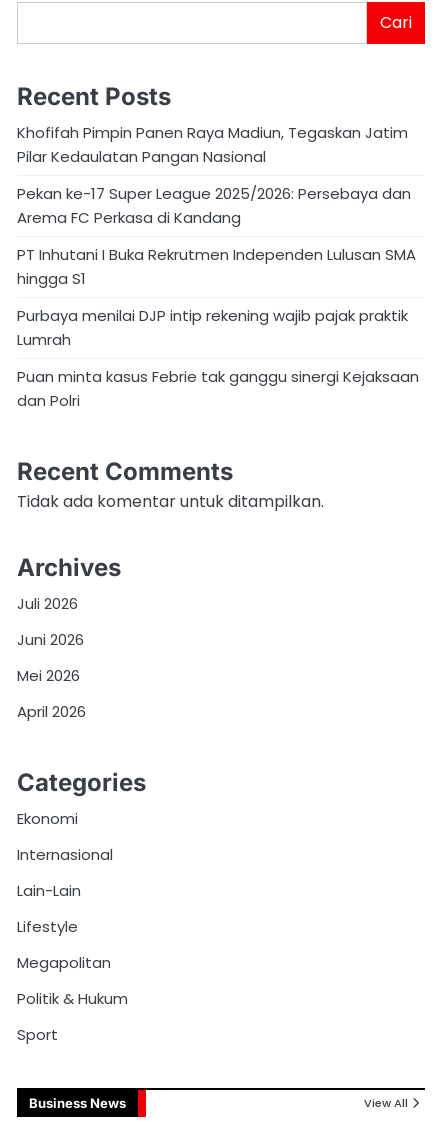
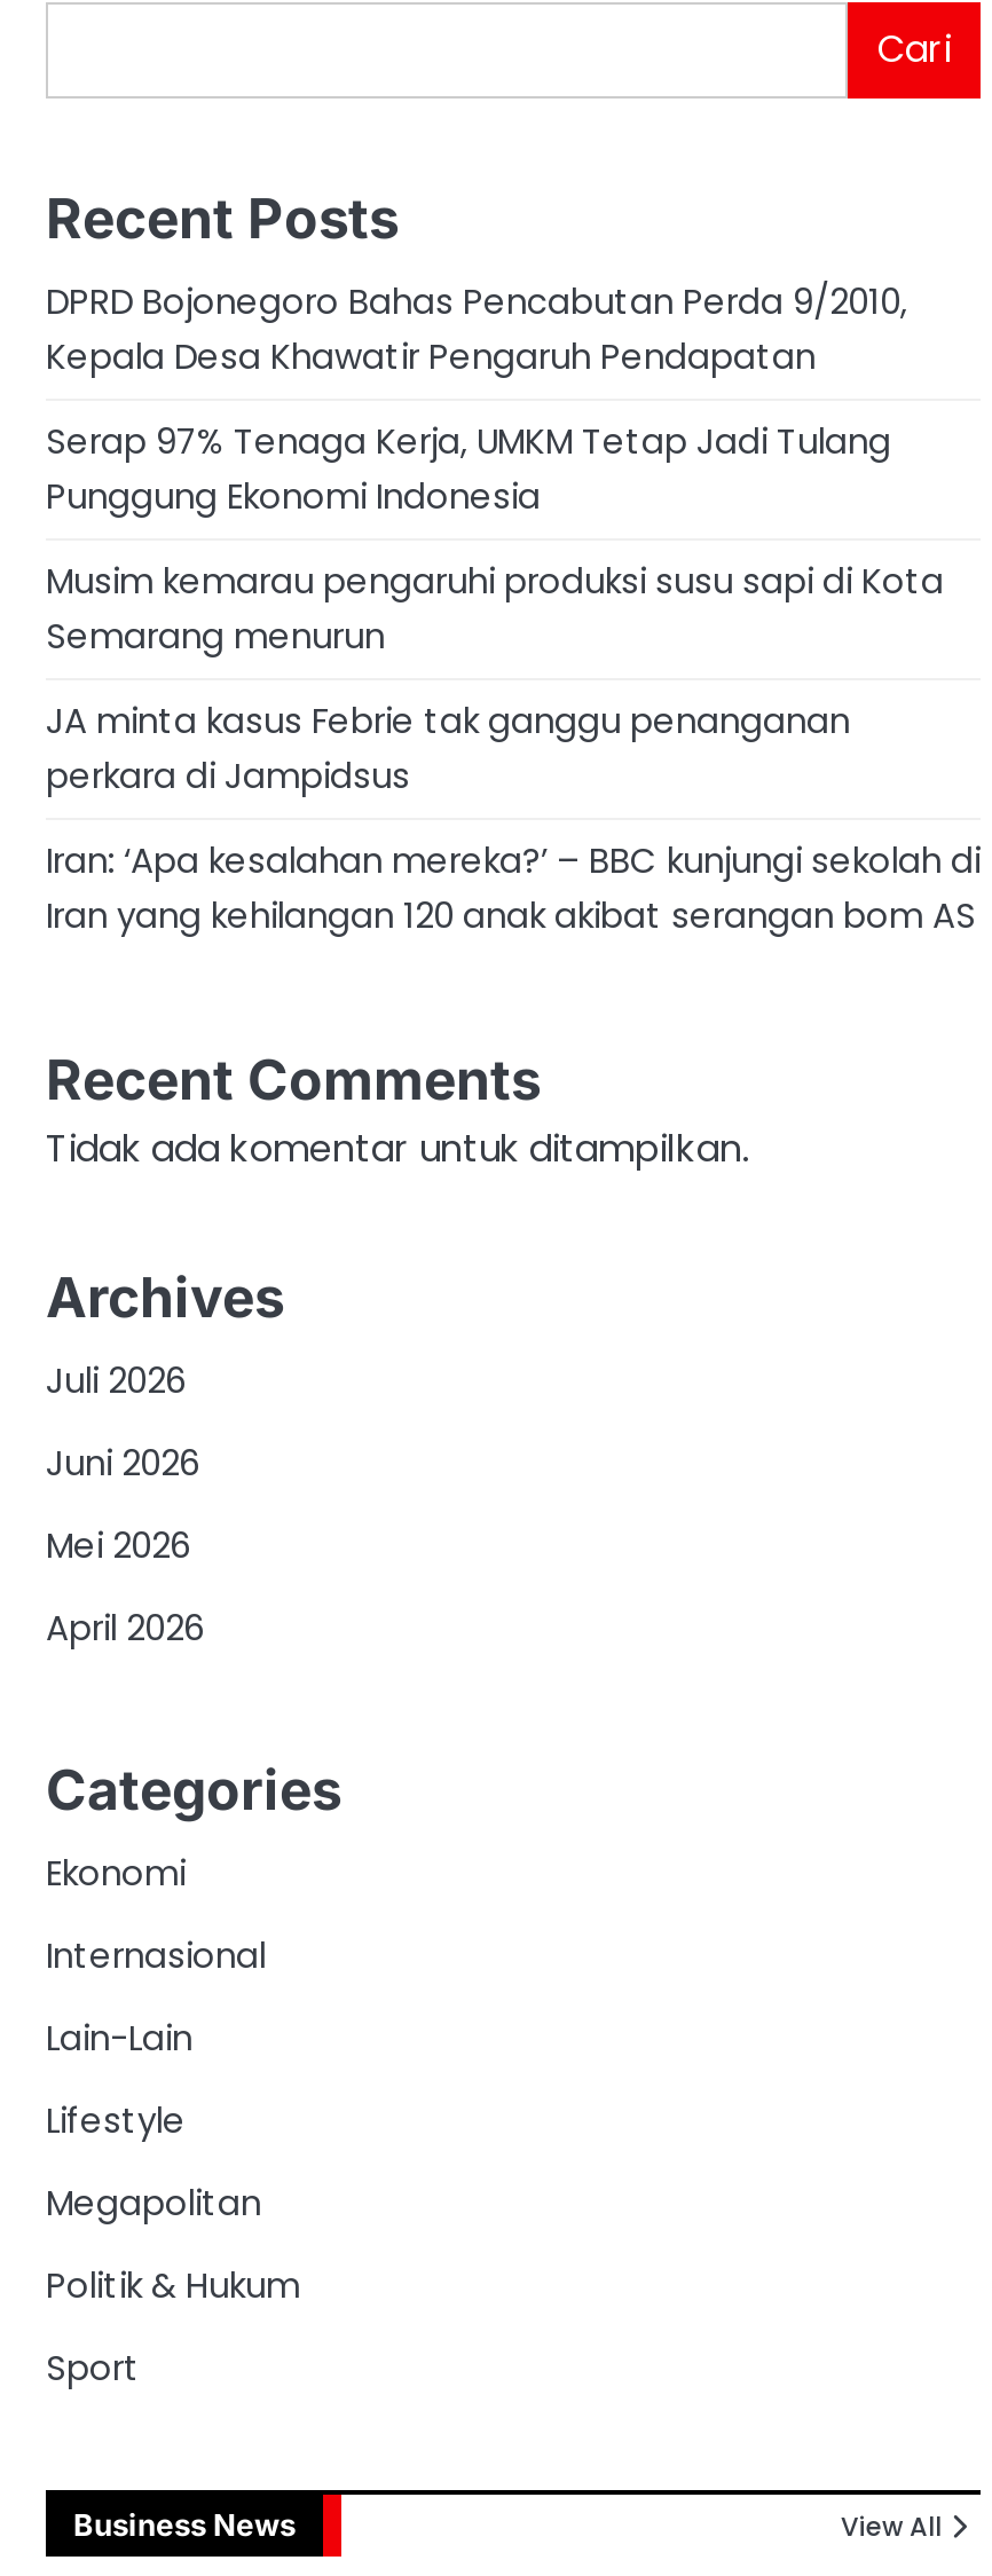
- Khofifah Pimpin Panen Raya Madiun, Tegaskan Jatim
- Pilar Kedaulatan Pangan Nasional
+ DPRD Bojonegoro Bahas Pencabutan Perda 9/2010,
+ Kepala Desa Khawatir Pengaruh Pendapatan

- Pekan ke-17 Super League 2025/2026: Persebaya dan
- Arema FC Perkasa di Kandang
+ Serap 97% Tenaga Kerja, UMKM Tetap Jadi Tulang
+ Punggung Ekonomi Indonesia

- PT Inhutani I Buka Rekrutmen Independen Lulusan SMA
- hingga S1
+ Musim kemarau pengaruhi produksi susu sapi di Kota
+ Semarang menurun

- Purbaya menilai DJP intip rekening wajib pajak praktik
- Lumrah
+ JA minta kasus Febrie tak ganggu penanganan
+ perkara di Jampidsus

- Puan minta kasus Febrie tak ganggu sinergi Kejaksaan
- dan Polri
+ Iran: ‘Apa kesalahan mereka?’ – BBC kunjungi sekolah di
+ Iran yang kehilangan 120 anak akibat serangan bom AS
